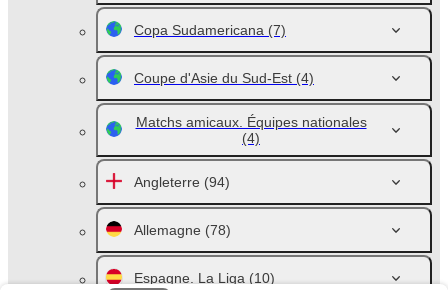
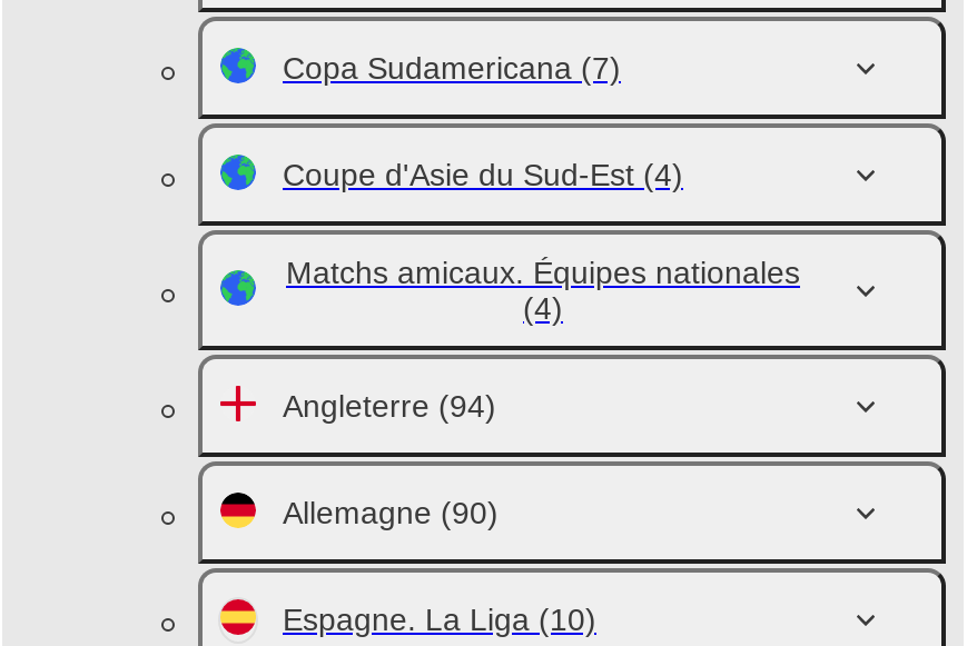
- Allemagne (78)
+ Allemagne (90)
